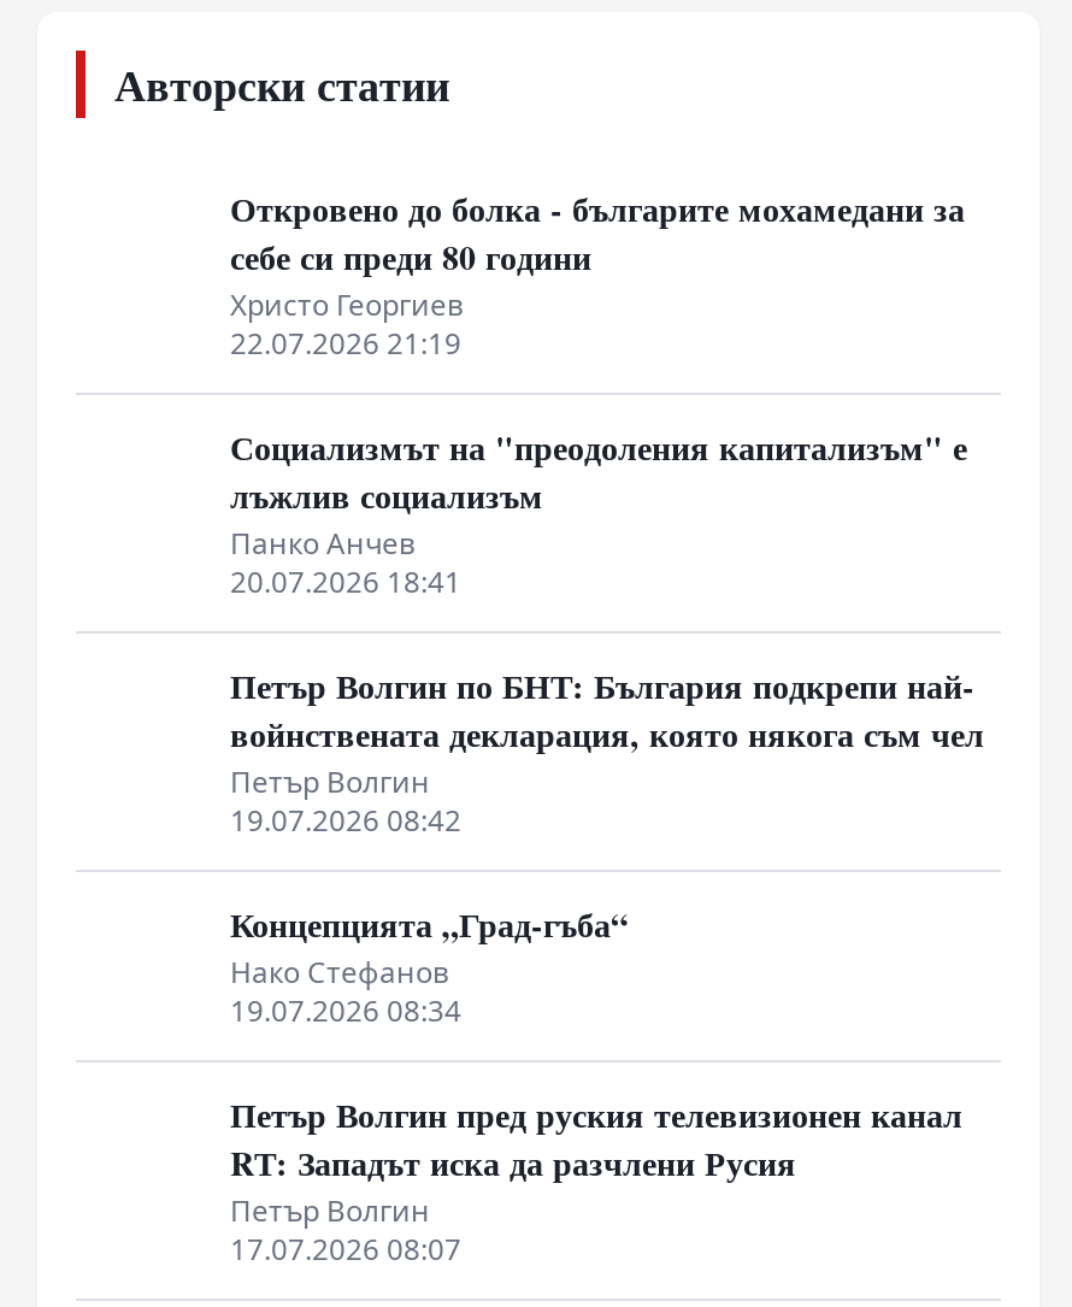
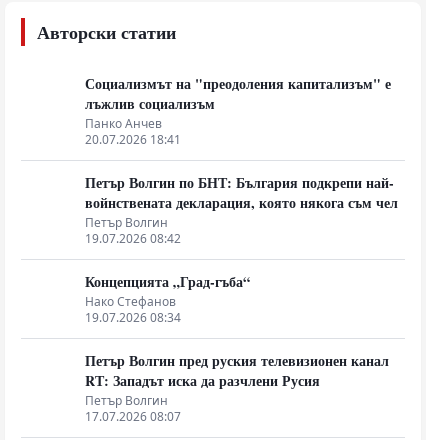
- Откровено до болка - българите мохамедани за
- себе си преди 80 години
- Христо Георгиев
- 22.07.2026 21:19
